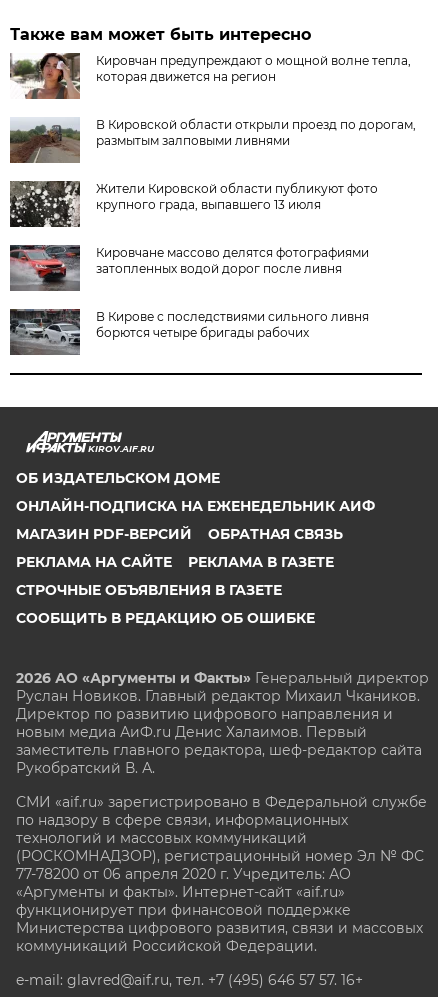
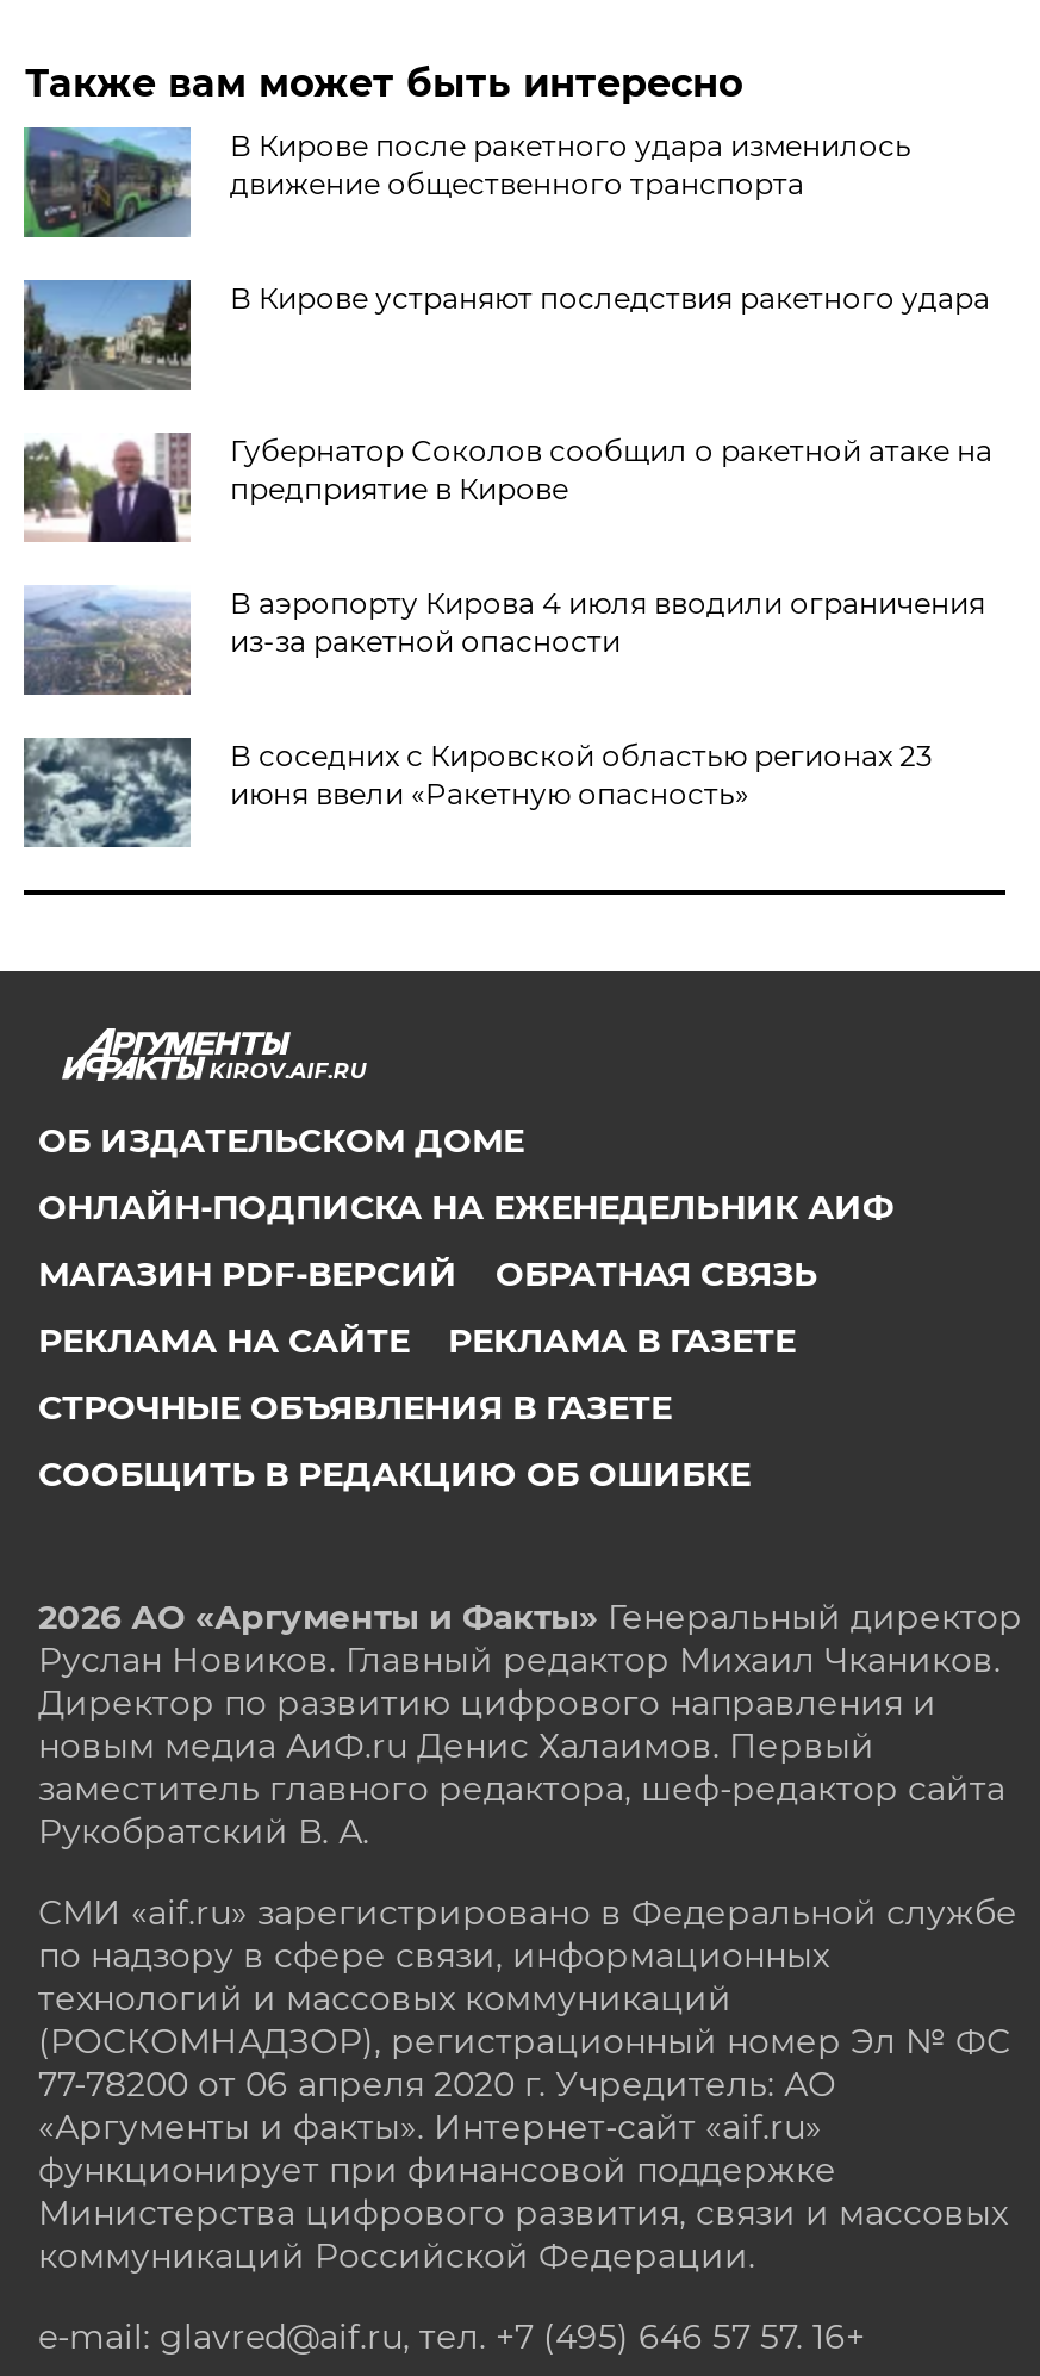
- [image]
- Кировчан предупреждают о мощной волне тепла,
- которая движется на регион
+ [image]
+ В Кирове после ракетного удара изменилось
+ движение общественного транспорта

- [image]
- В Кировской области открыли проезд по дорогам,
- размытым залповыми ливнями
+ [image]
+ В Кирове устраняют последствия ракетного удара

- [image]
- Жители Кировской области публикуют фото
- крупного града, выпавшего 13 июля
+ [image]
+ Губернатор Соколов сообщил о ракетной атаке на
+ предприятие в Кирове

- [image]
- Кировчане массово делятся фотографиями
- затопленных водой дорог после ливня
+ [image]
+ В аэропорту Кирова 4 июля вводили ограничения
+ из-за ракетной опасности

- [image]
- В Кирове с последствиями сильного ливня
- борются четыре бригады рабочих
+ [image]
+ В соседних с Кировской областью регионах 23
+ июня ввели «Ракетную опасность»
